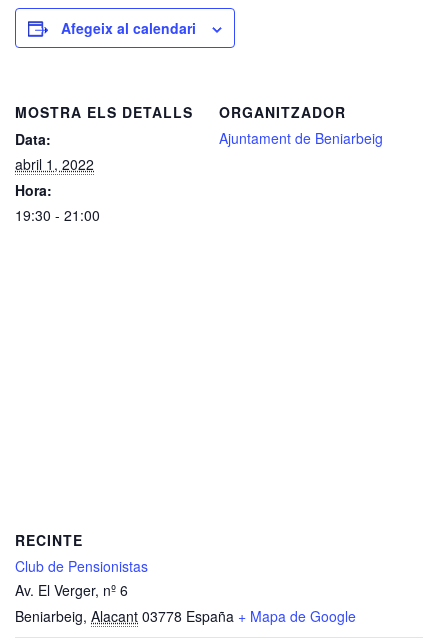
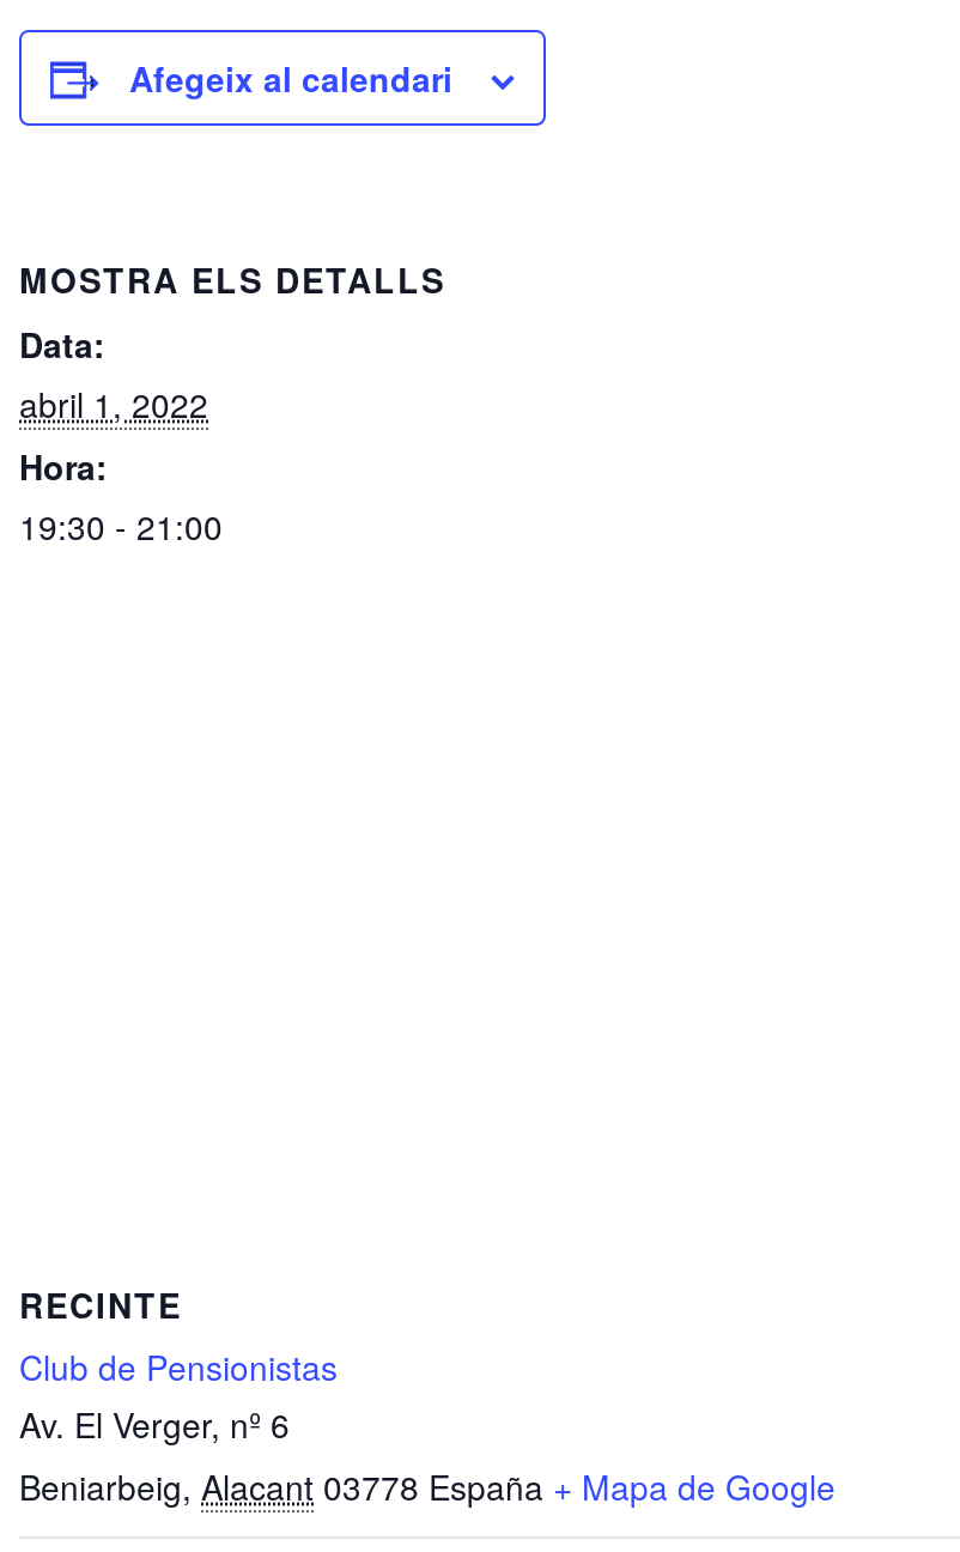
- ORGANITZADOR
- Ajuntament de Beniarbeig
